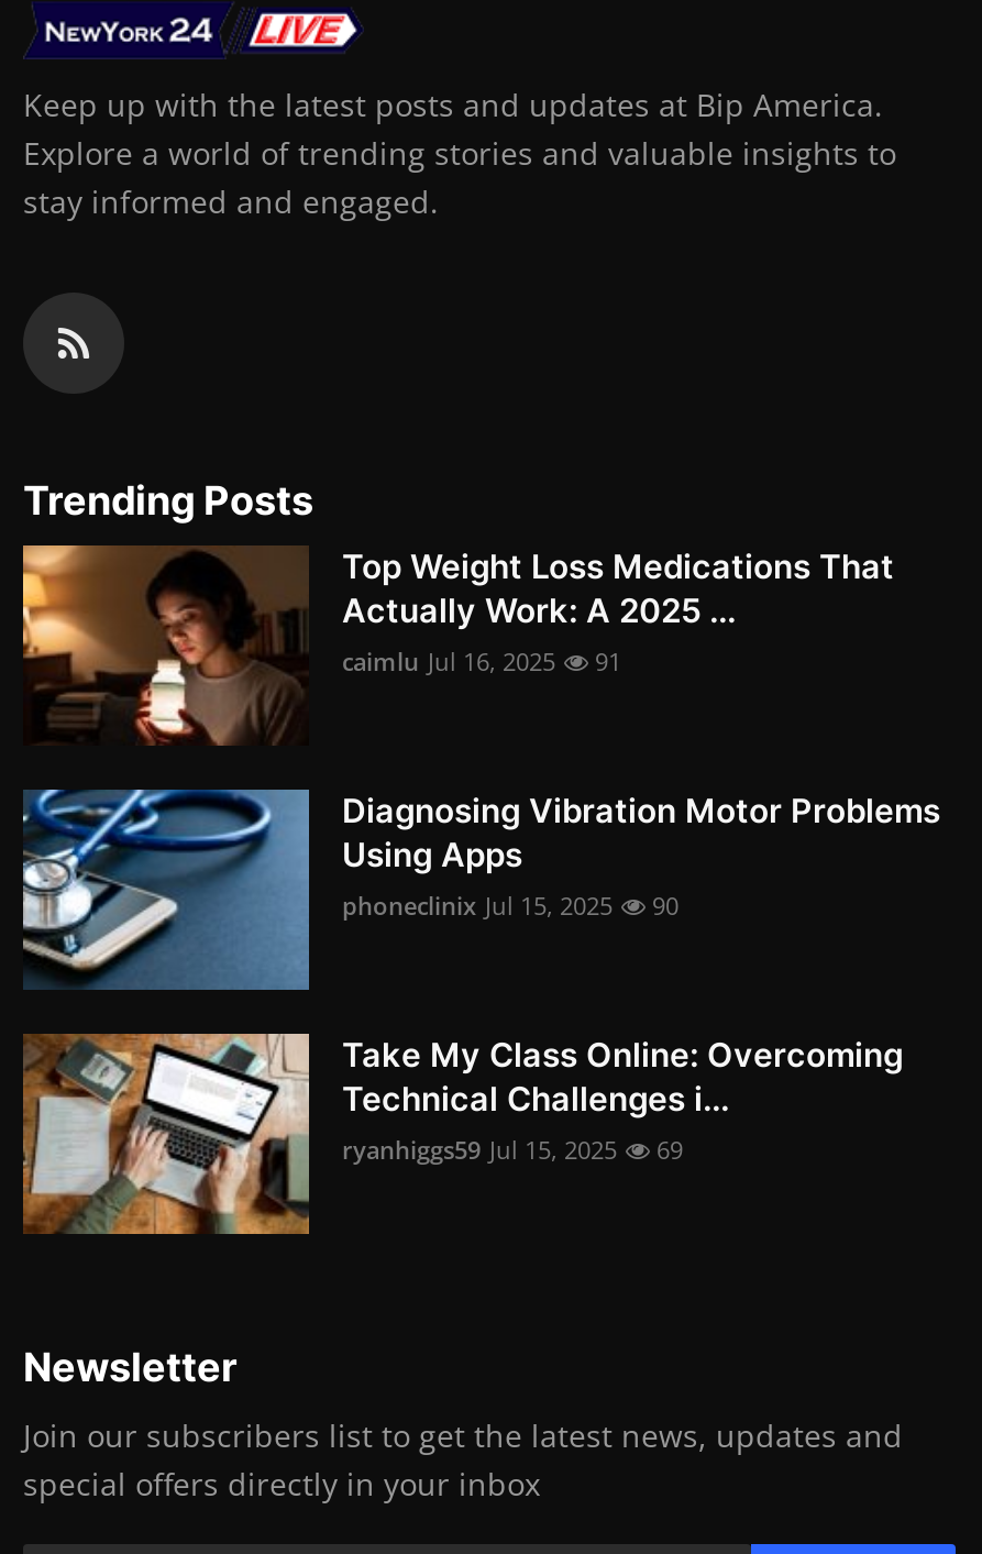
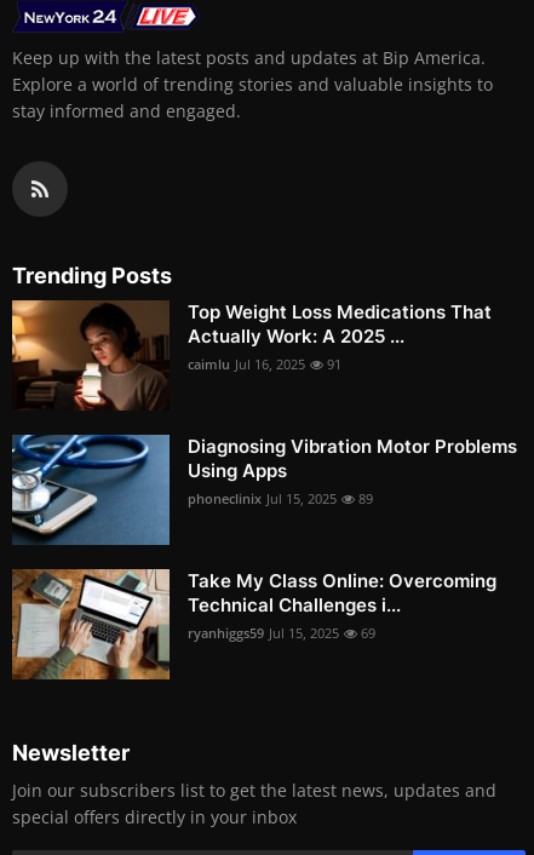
- phoneclinix Jul 15, 2025 90
+ phoneclinix Jul 15, 2025 89
